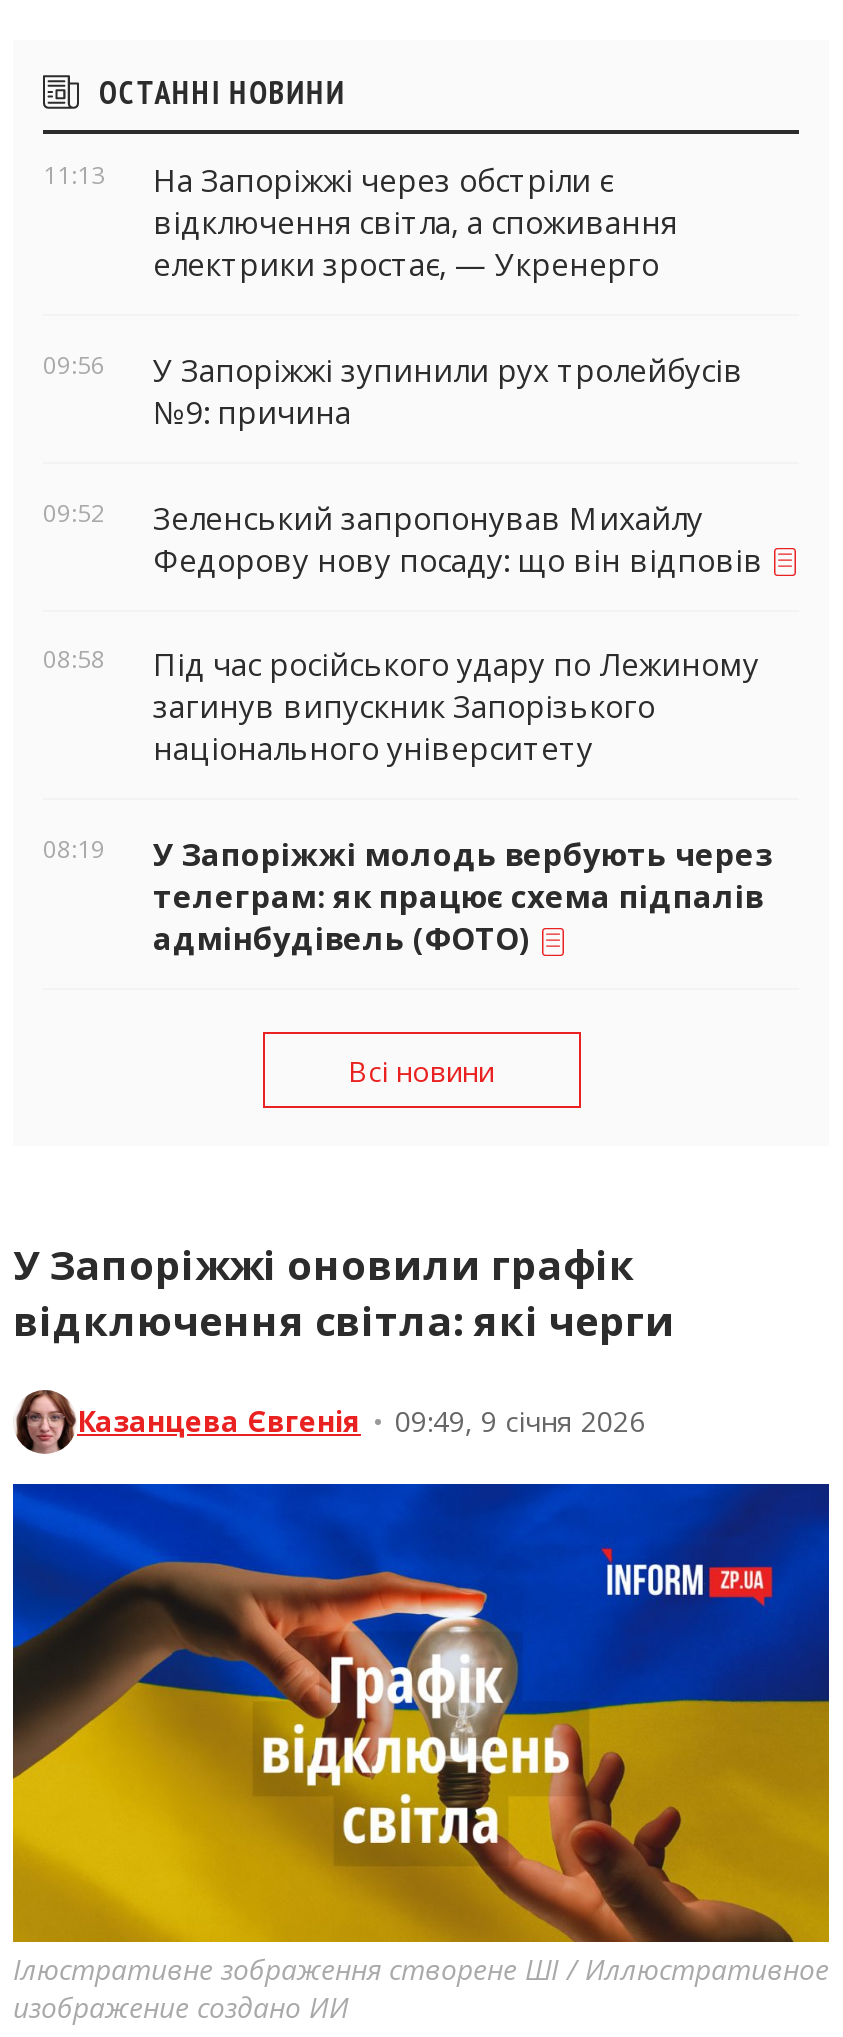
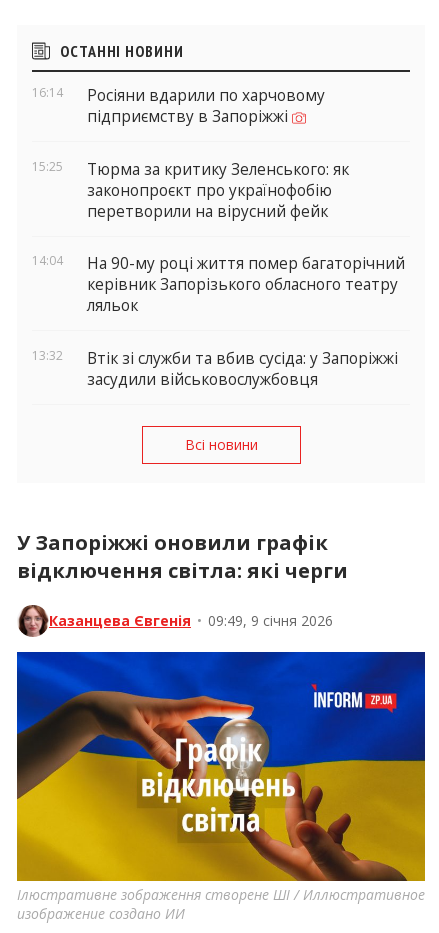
- 11:13
- На Запоріжжі через обстріли є
- відключення світла, а споживання
- електрики зростає, — Укренерго
- 09:56
- У Запоріжжі зупинили рух тролейбусів
- №9: причина
- 09:52
- Зеленський запропонував Михайлу
- Федорову нову посаду: що він відповів
- 08:58
- Під час російського удару по Лежиному
- загинув випускник Запорізького
- національного університету
- 08:19
- У Запоріжжі молодь вербують через
- телеграм: як працює схема підпалів
- адмінбудівель (ФОТО)
+ 16:14
+ Росіяни вдарили по харчовому
+ підприємству в Запоріжжі
+ 15:25
+ Тюрма за критику Зеленського: як
+ законопроєкт про українофобію
+ перетворили на вірусний фейк
+ 14:04
+ На 90-му році життя помер багаторічний
+ керівник Запорізького обласного театру
+ ляльок
+ 13:32
+ Втік зі служби та вбив сусіда: у Запоріжжі
+ засудили військовослужбовця
